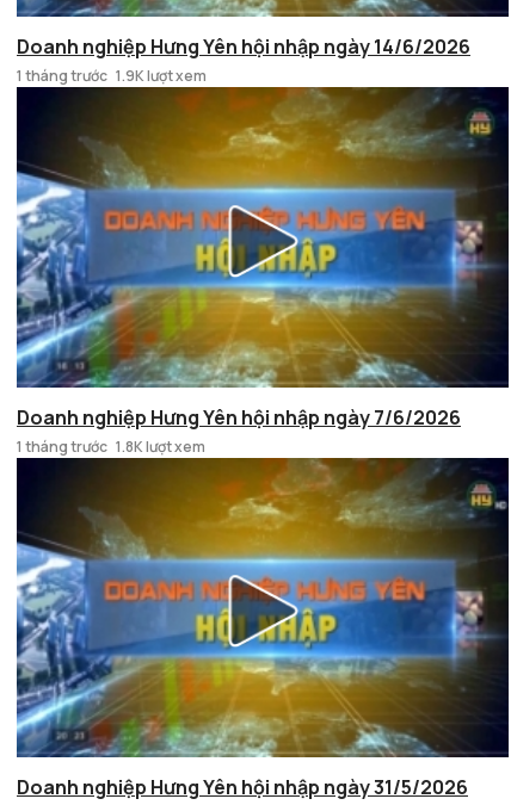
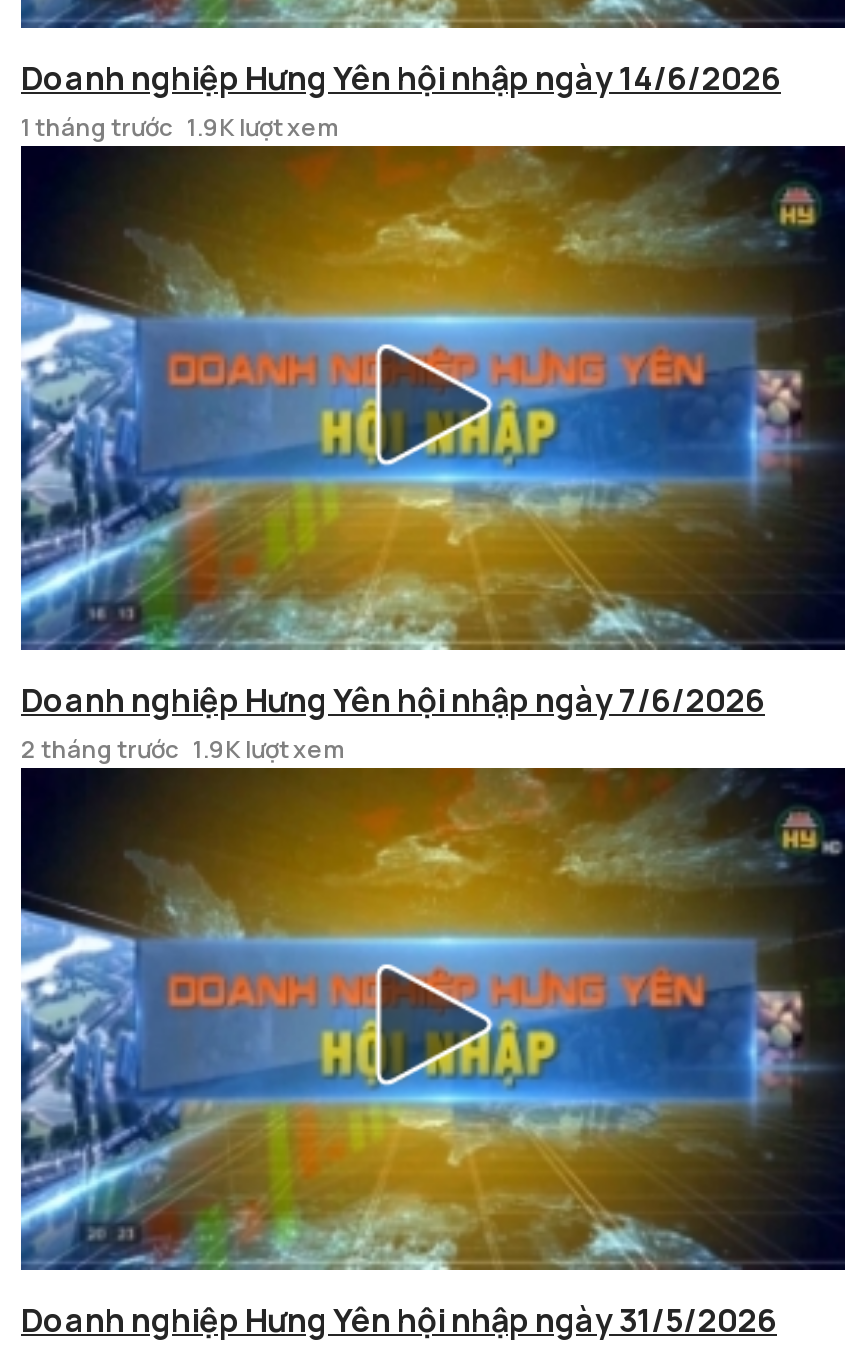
- 1 tháng trước 1.8K lượt xem
+ 2 tháng trước 1.9K lượt xem
